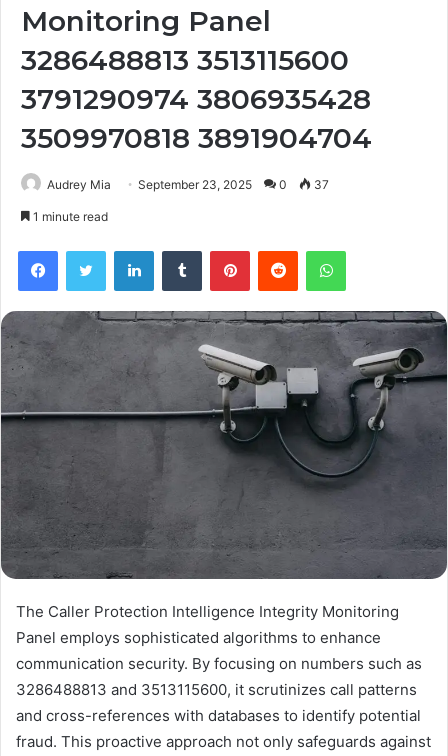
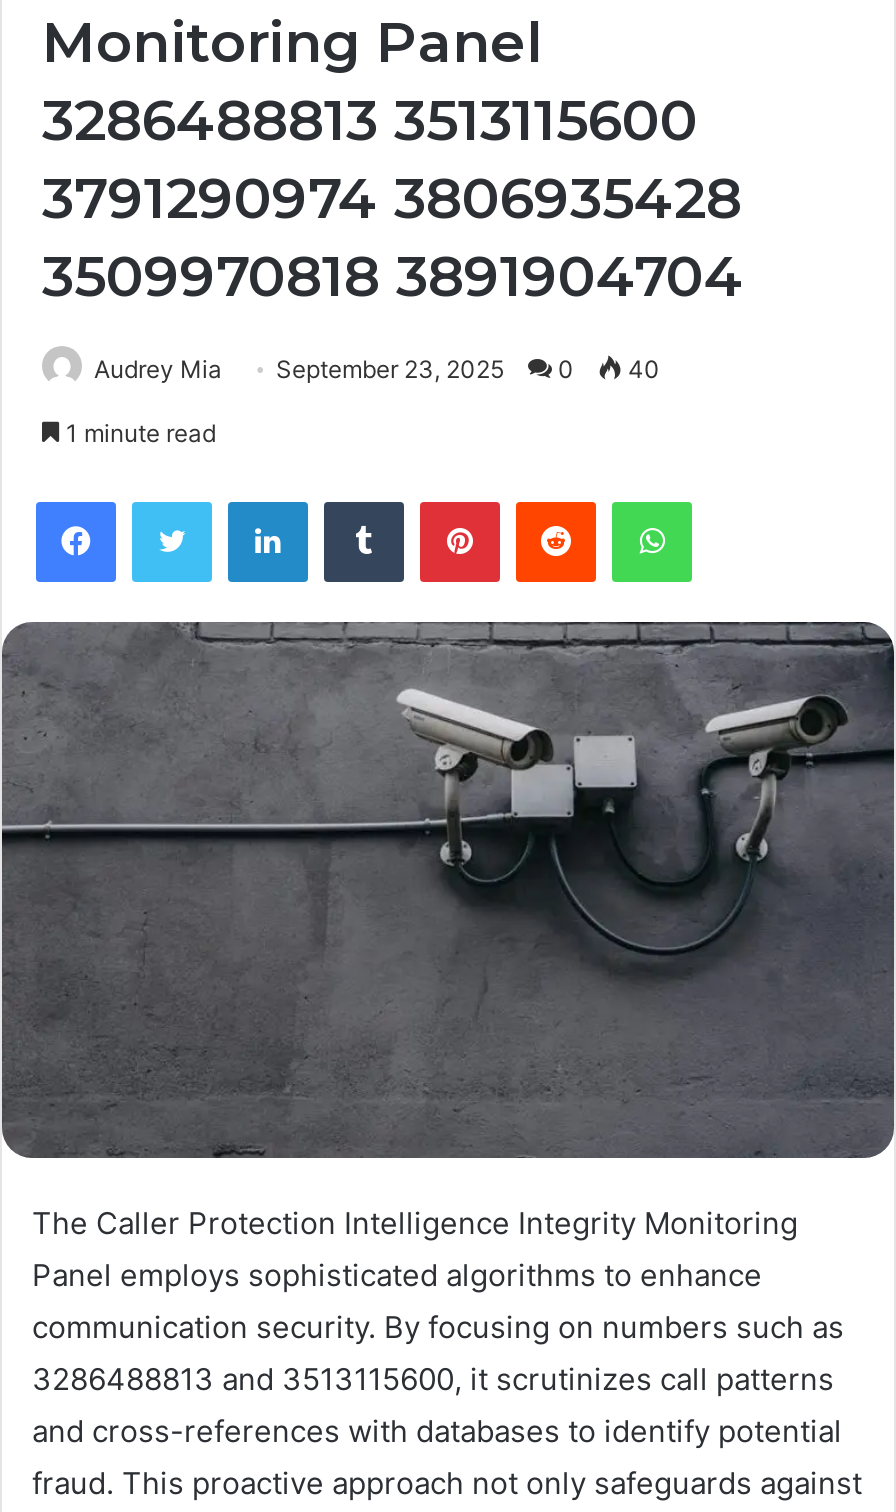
- Audrey Mia September 23, 2025 0 37
+ Audrey Mia September 23, 2025 0 40
